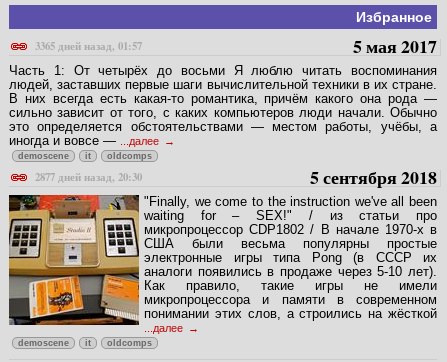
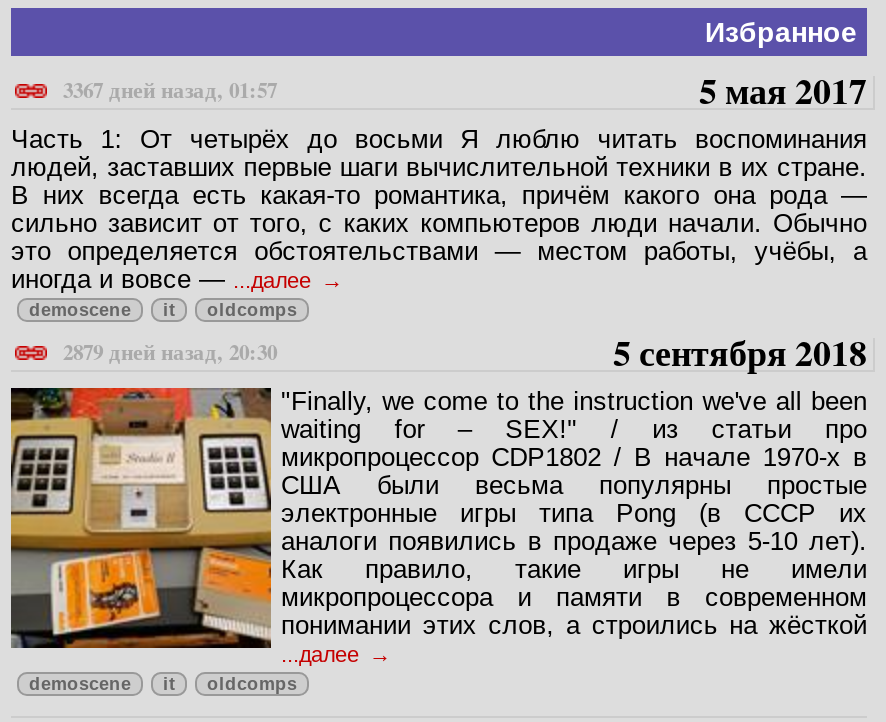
- 3365 дней назад, 01:57
+ 3367 дней назад, 01:57

- 2877 дней назад, 20:30
+ 2879 дней назад, 20:30
